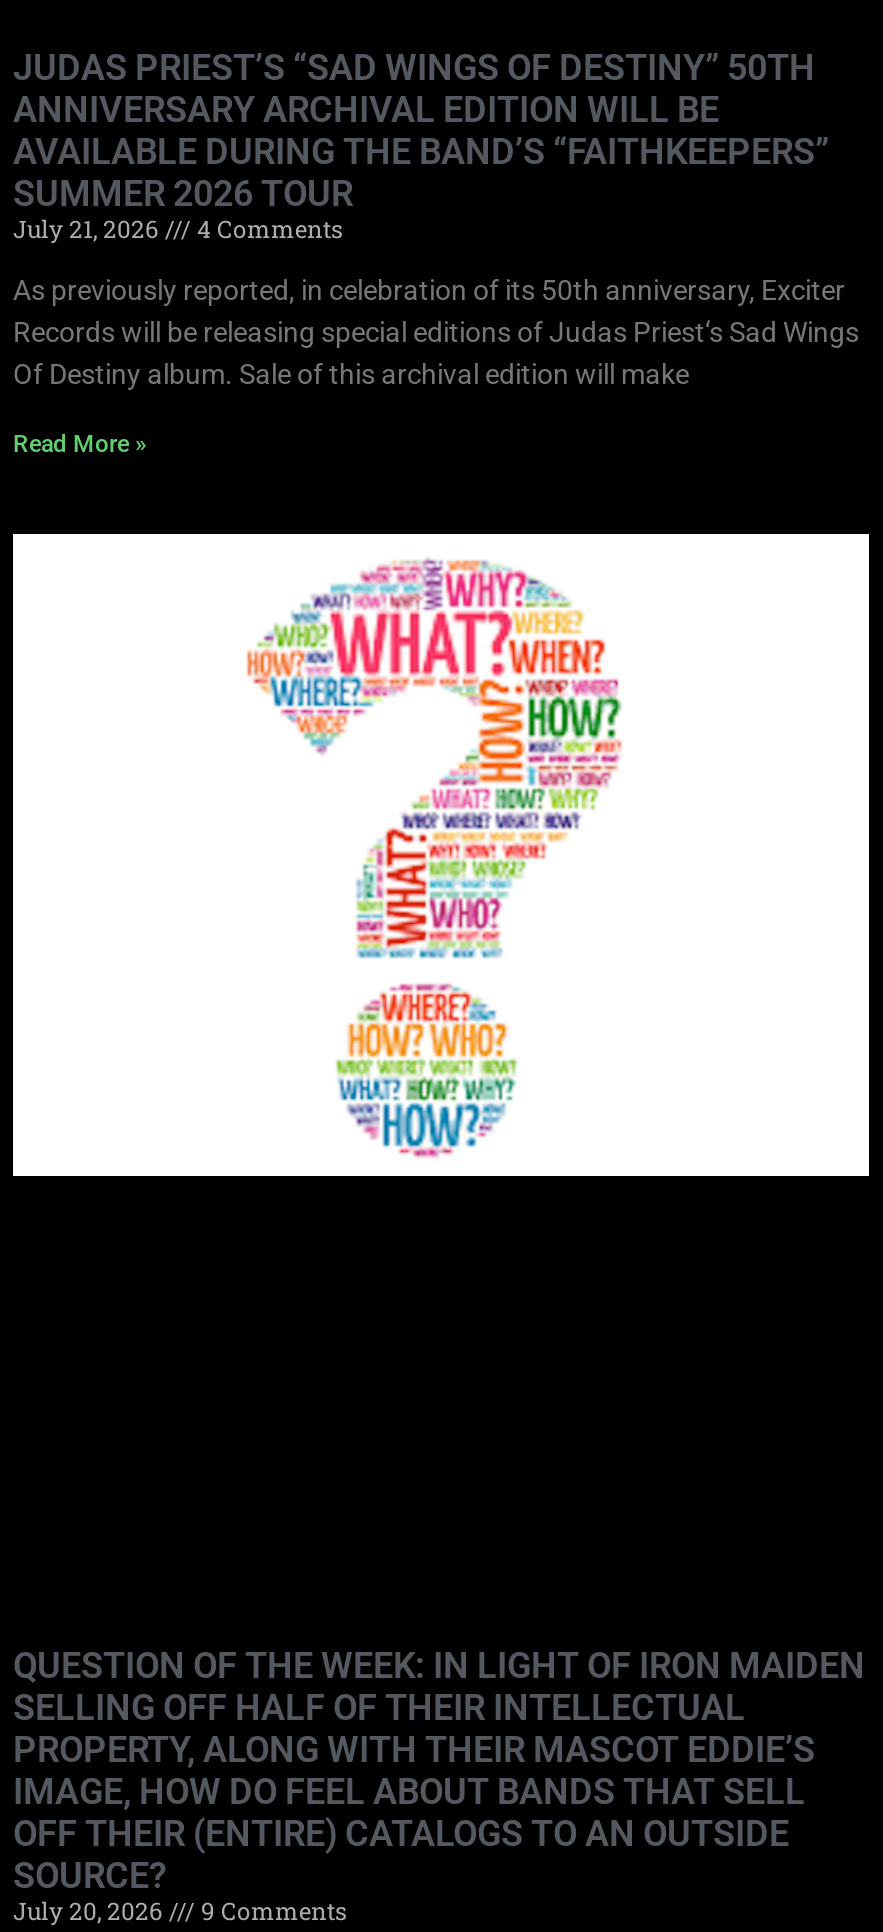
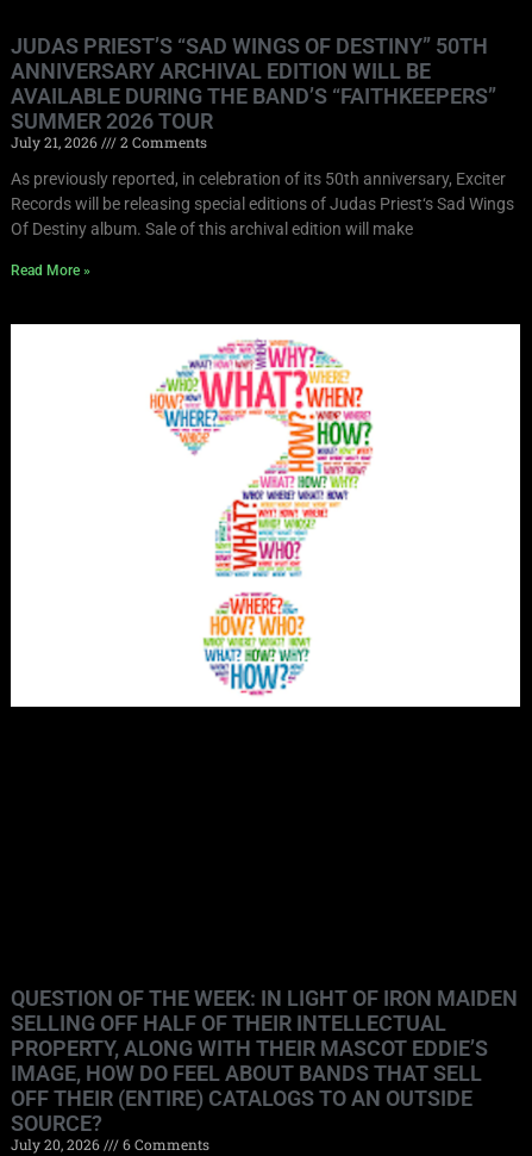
- July 21, 2026 4 Comments
+ July 21, 2026 2 Comments

- July 20, 2026 9 Comments
+ July 20, 2026 6 Comments
